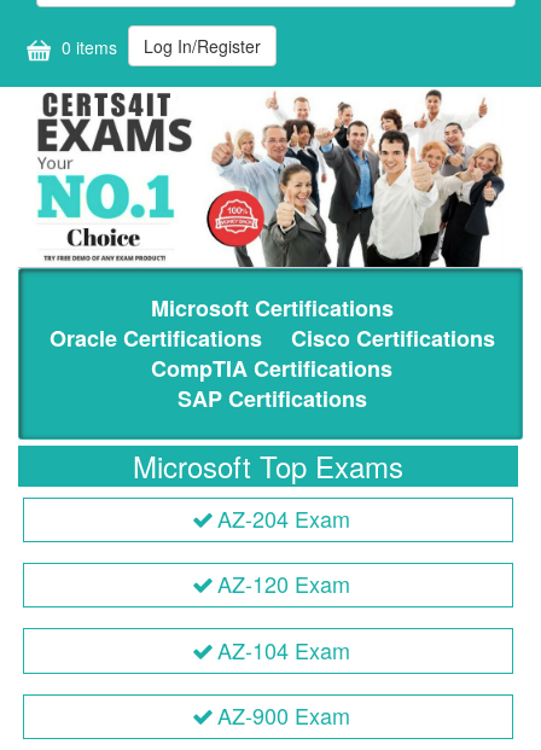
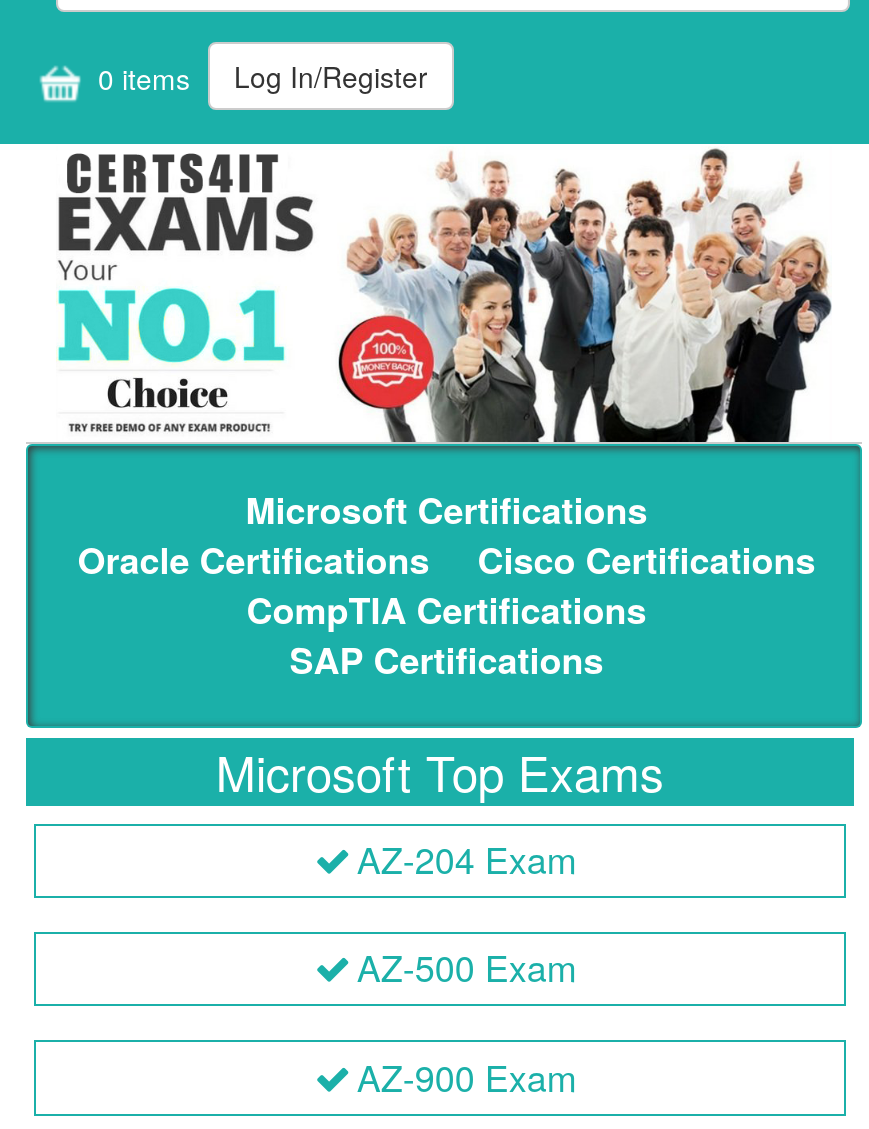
- AZ-120 Exam
- AZ-104 Exam
+ AZ-500 Exam
